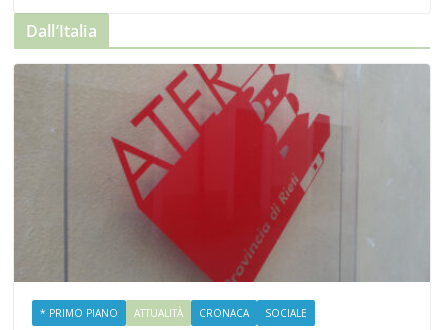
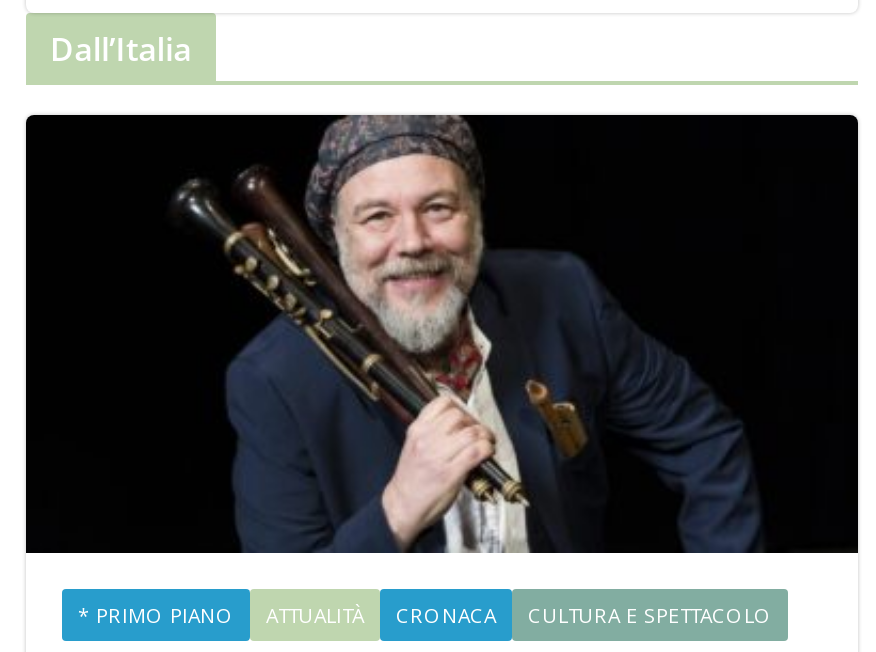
- [image]
- SOCIALE
+ [image]
+ CULTURA E SPETTACOLO
